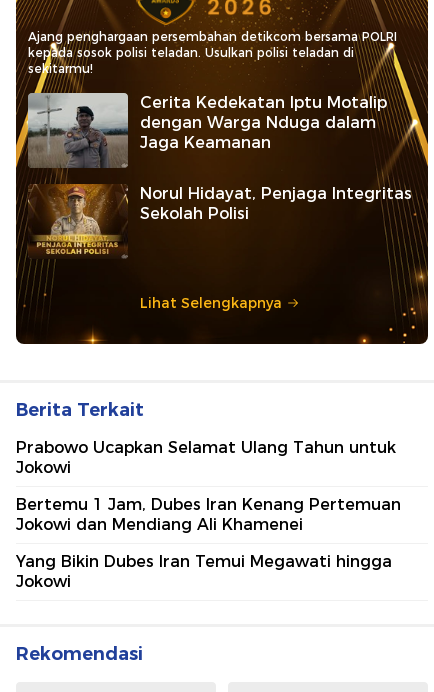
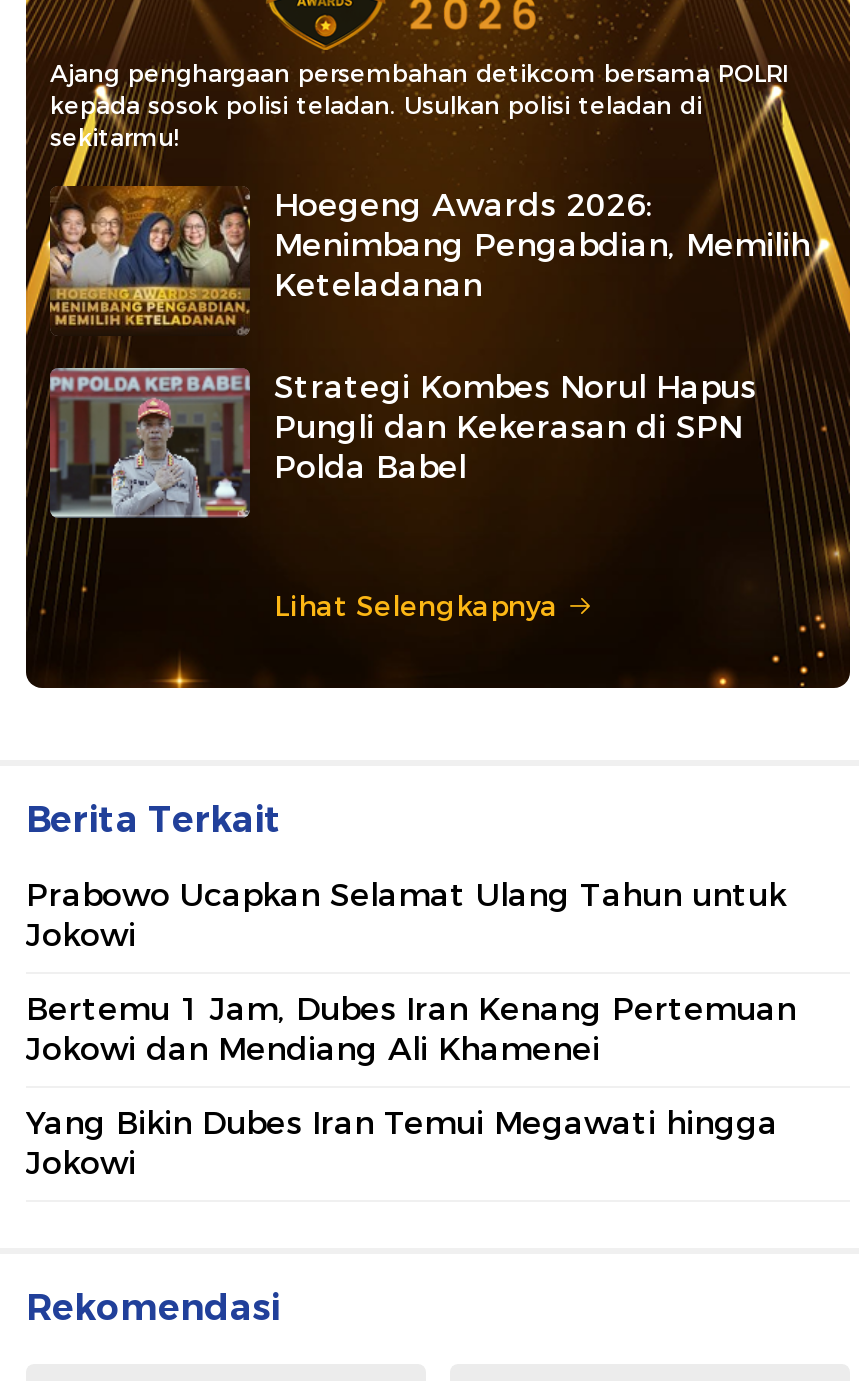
- [image]
- Cerita Kedekatan Iptu Motalip
- dengan Warga Nduga dalam
- Jaga Keamanan
+ [image]
+ Hoegeng Awards 2026:
+ Menimbang Pengabdian, Memilih
+ Keteladanan

- [image]
- Norul Hidayat, Penjaga Integritas
- Sekolah Polisi
+ [image]
+ Strategi Kombes Norul Hapus
+ Pungli dan Kekerasan di SPN
+ Polda Babel
